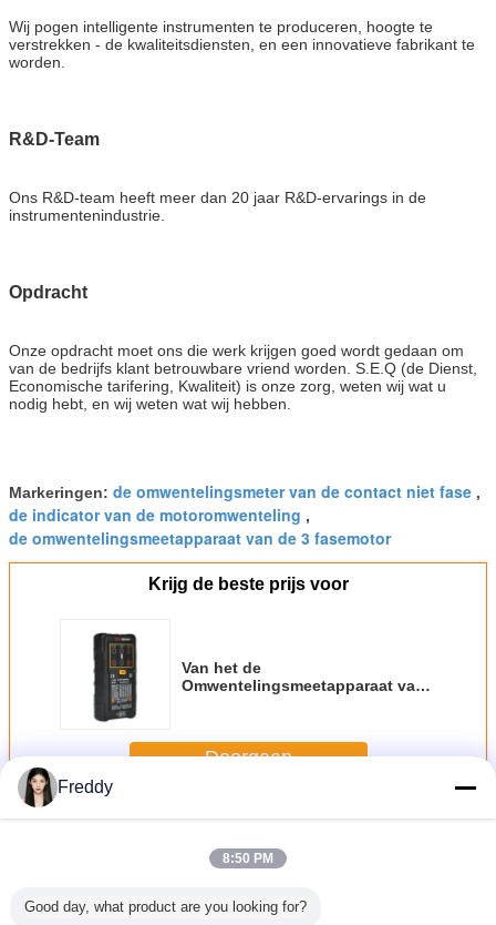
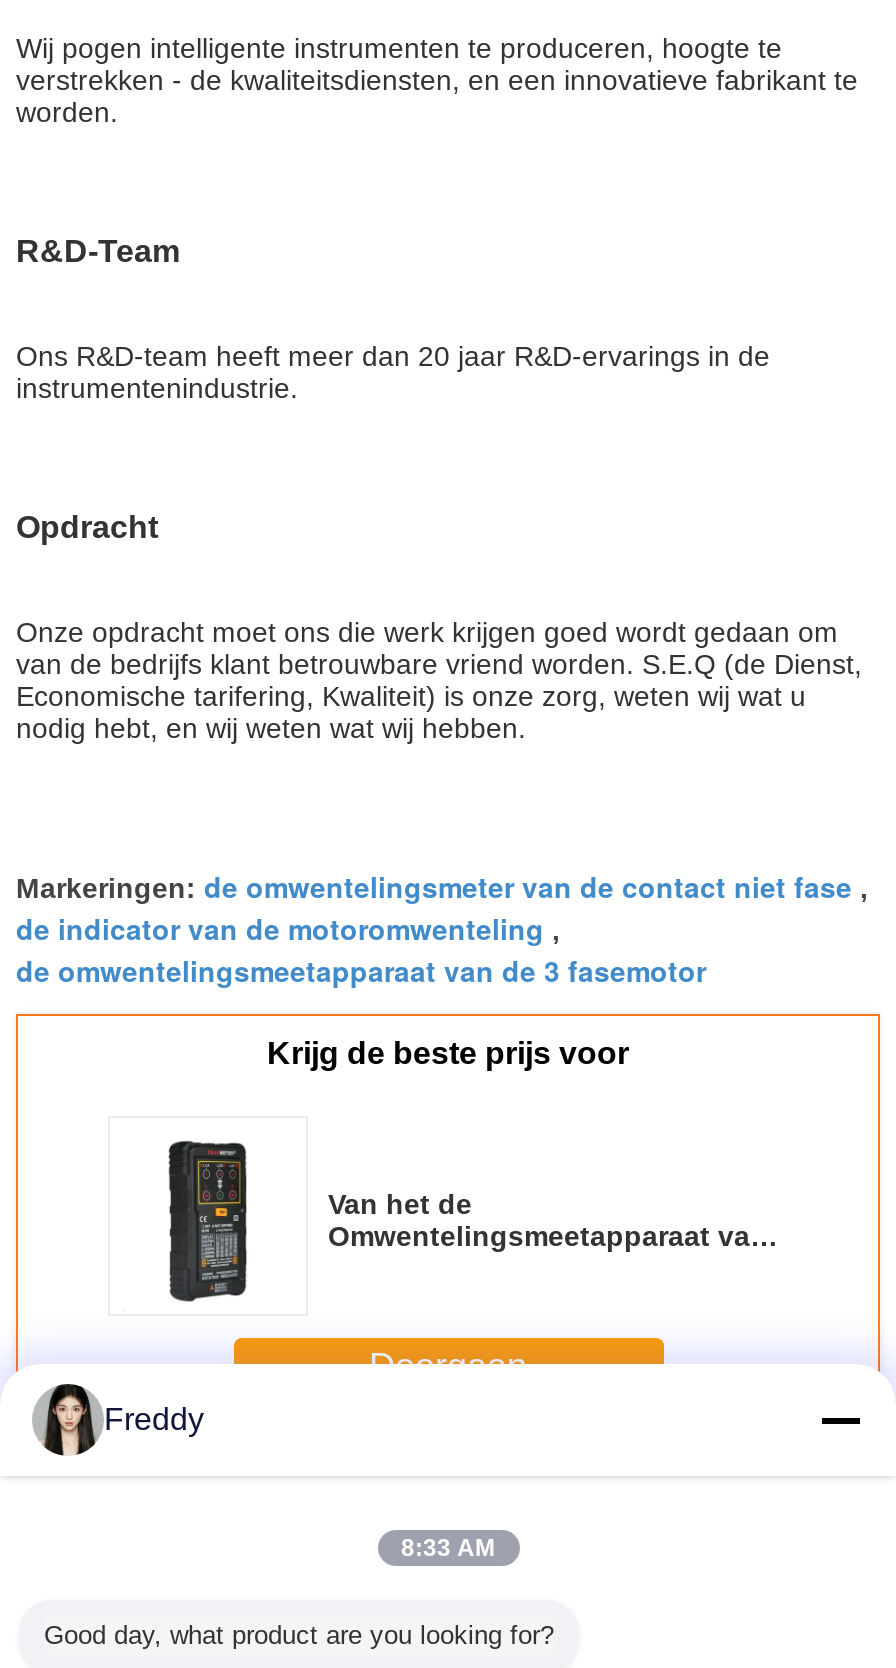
- 8:50 PM
+ 8:33 AM
